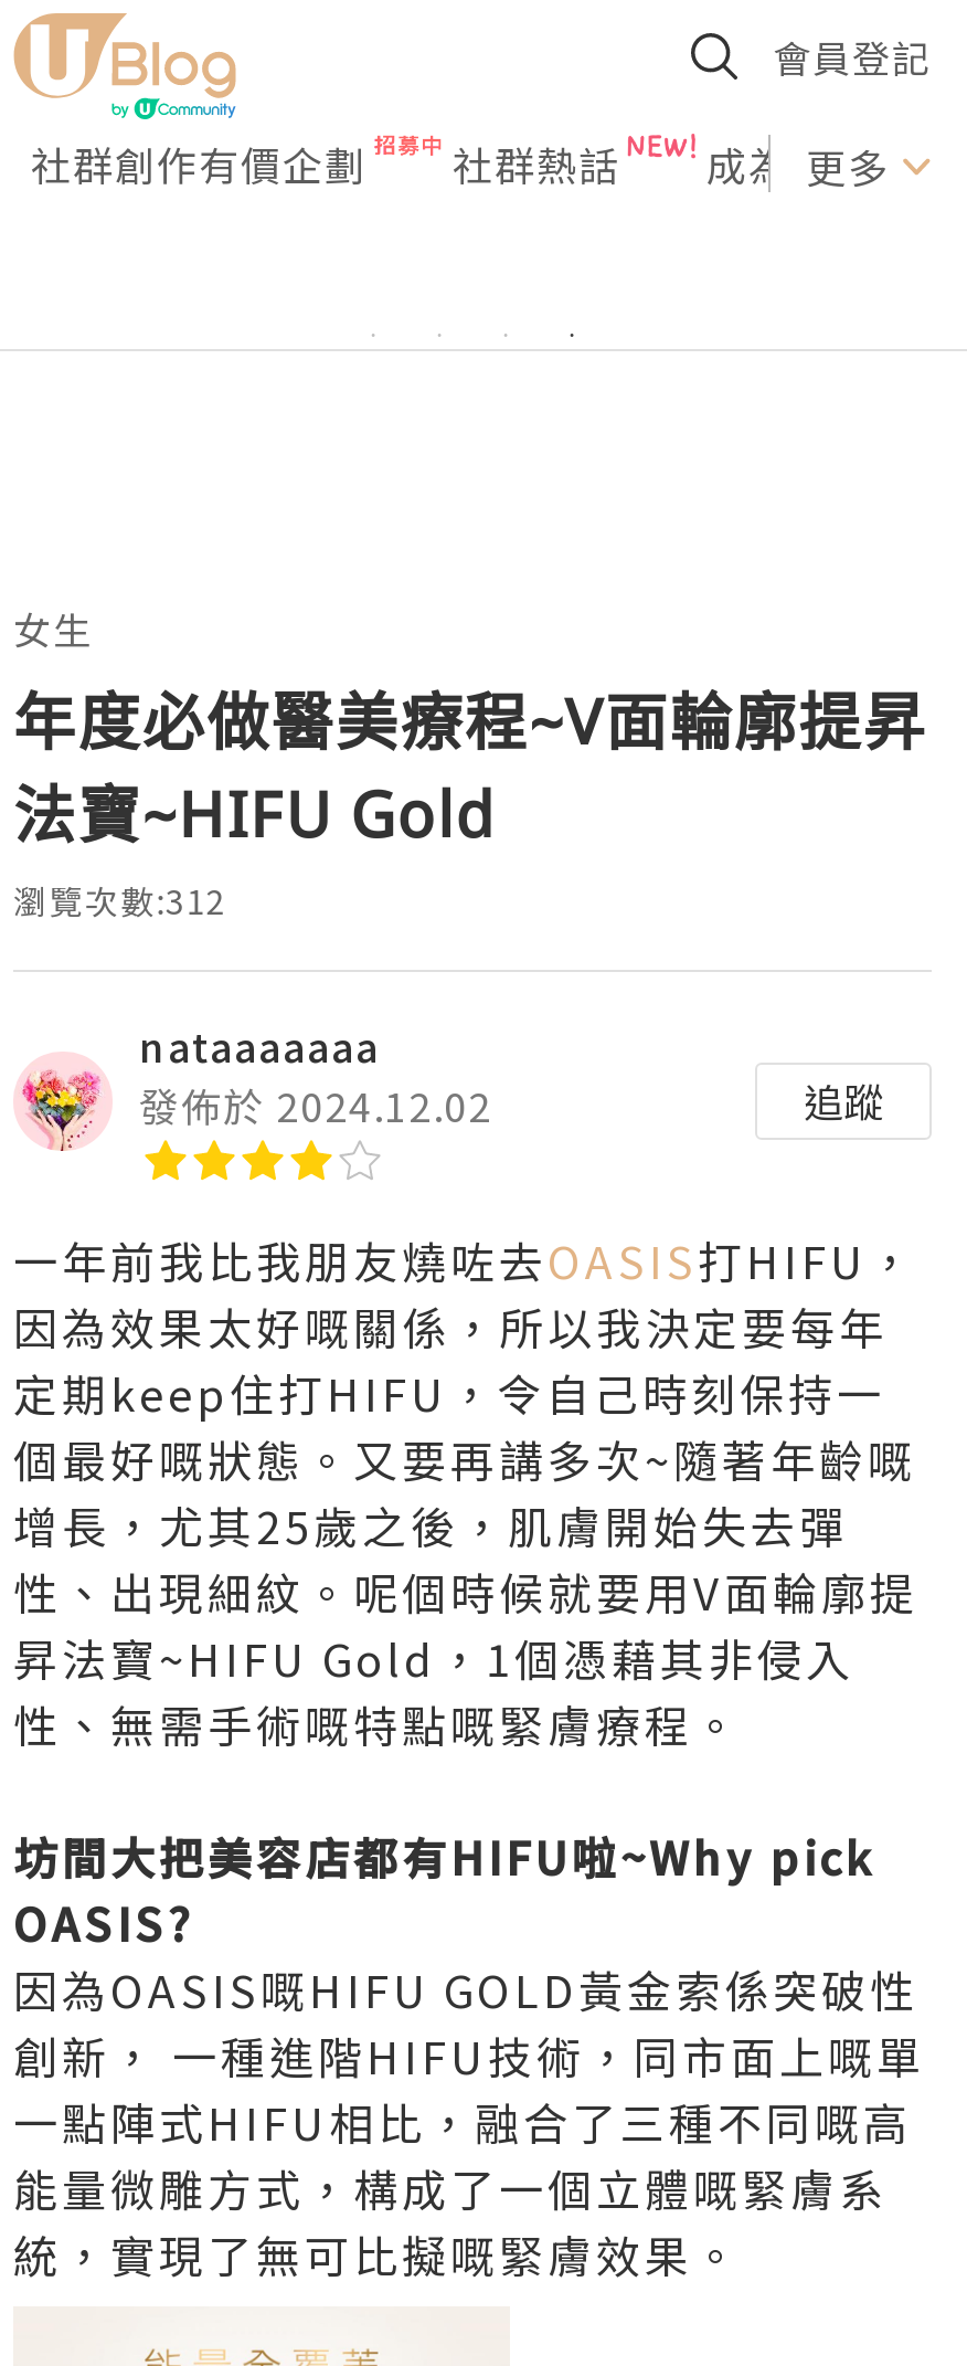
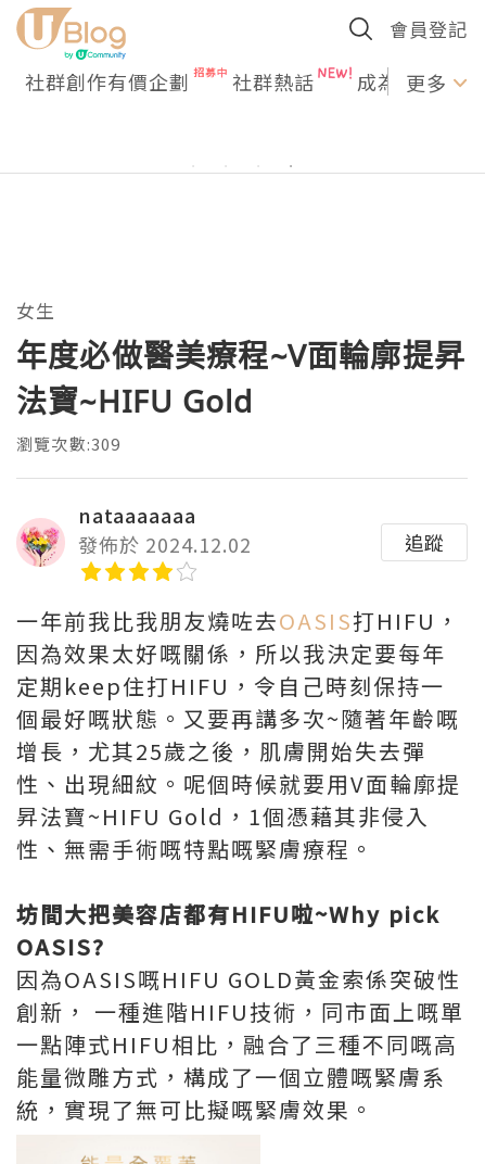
- 瀏覽次數:312
+ 瀏覽次數:309
